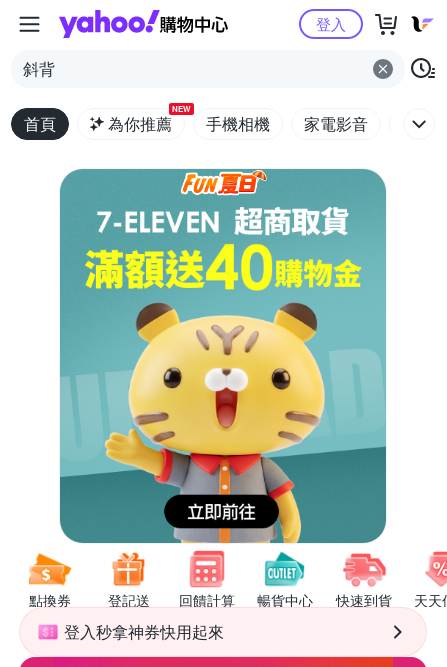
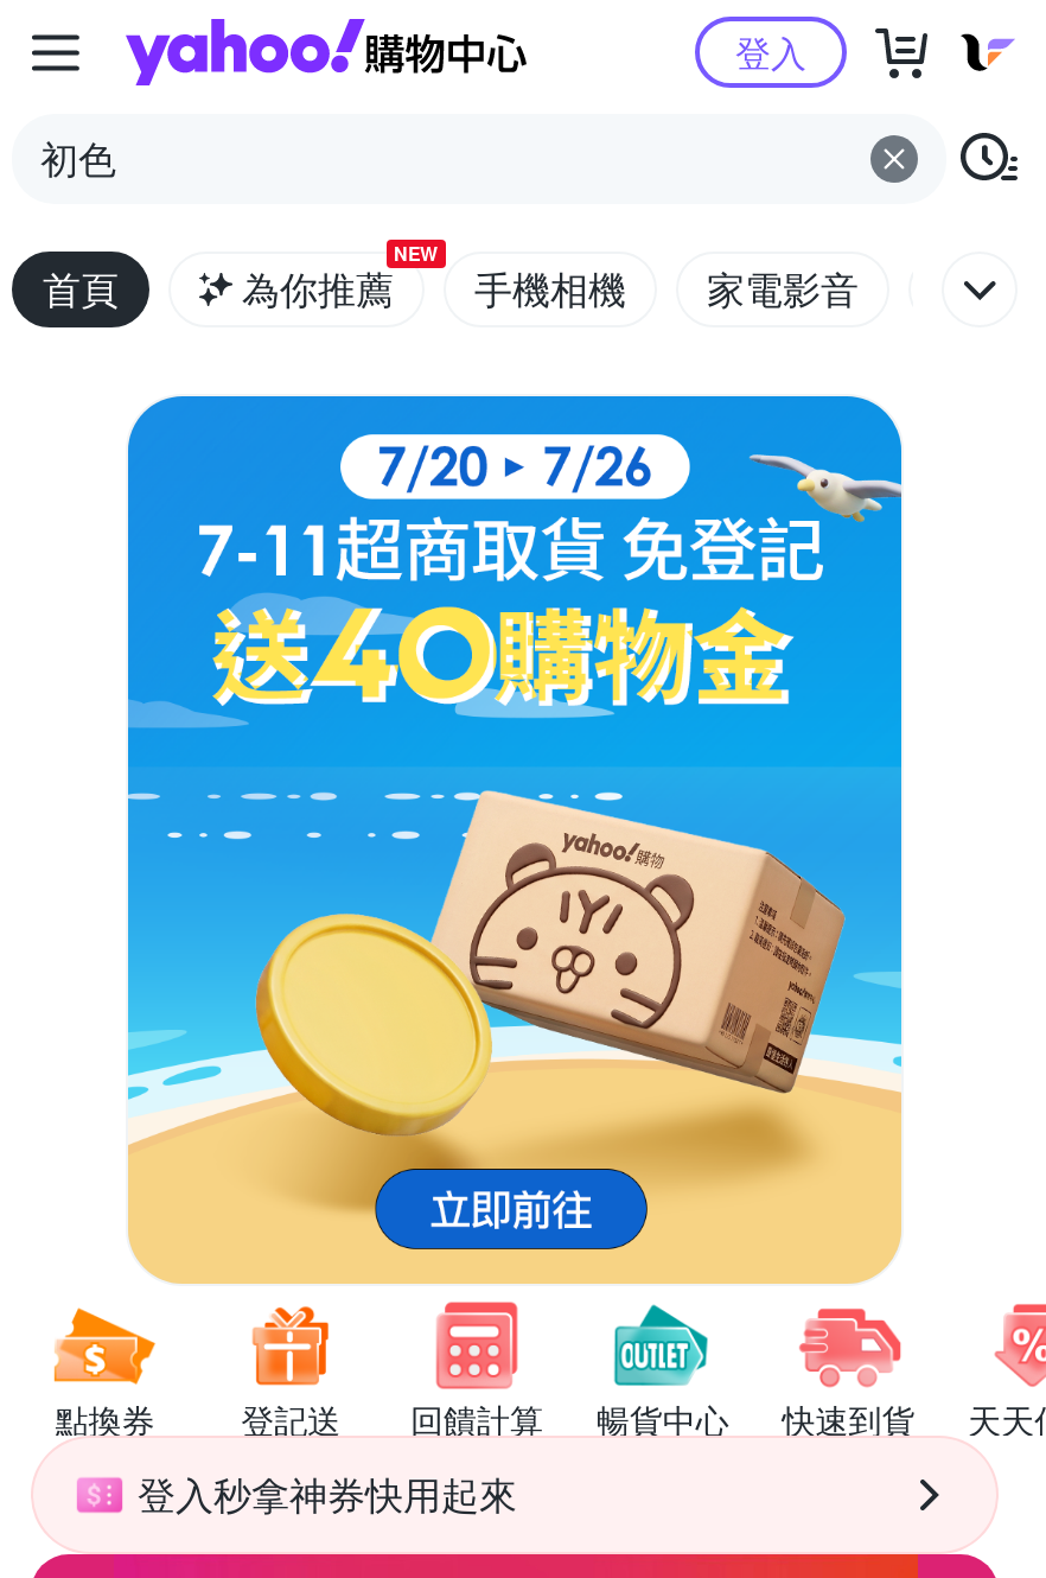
- 斜背
+ 初色

- [image]
+ [image]
